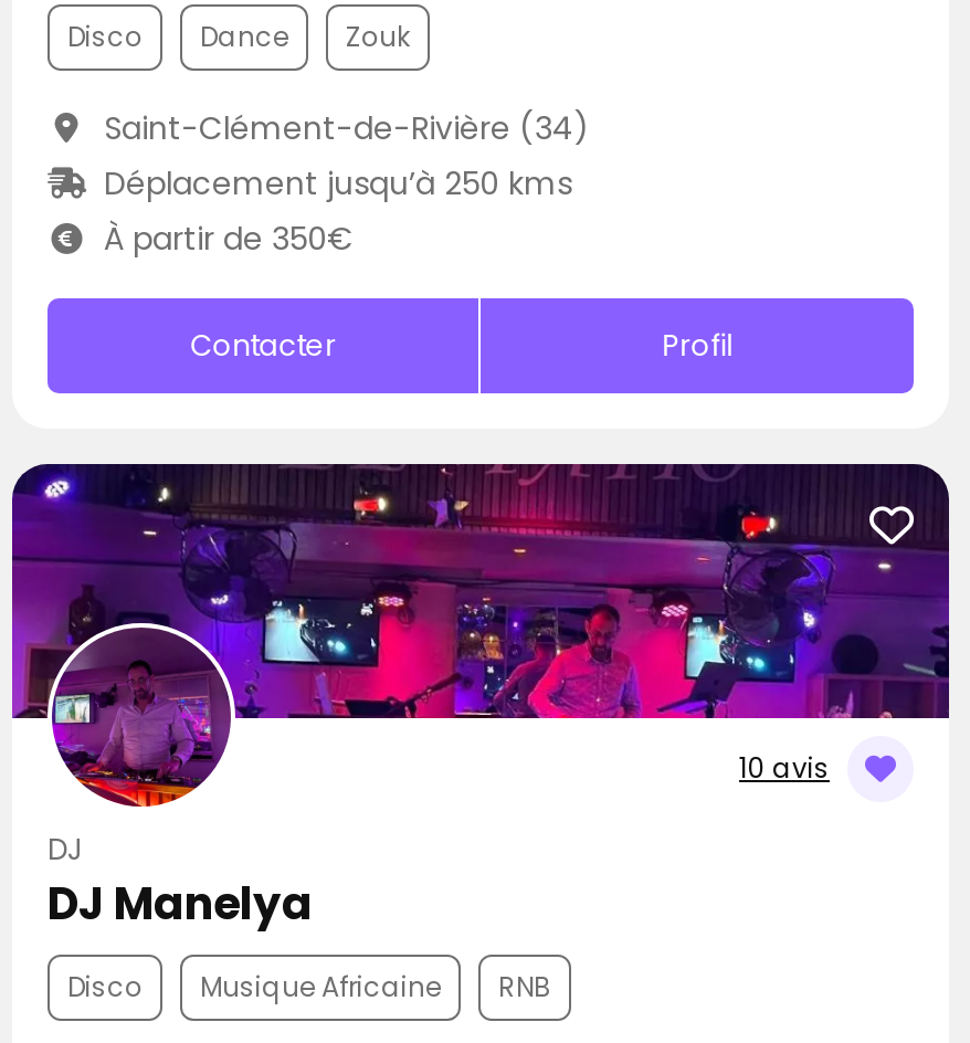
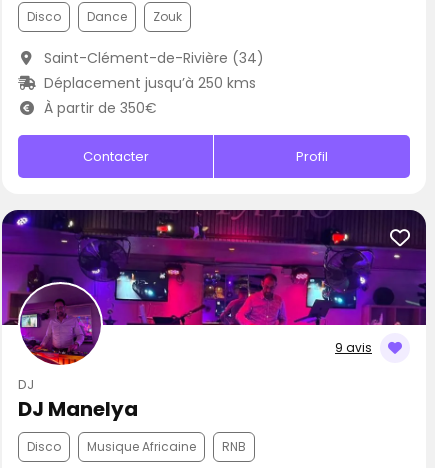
- 10 avis
+ 9 avis
